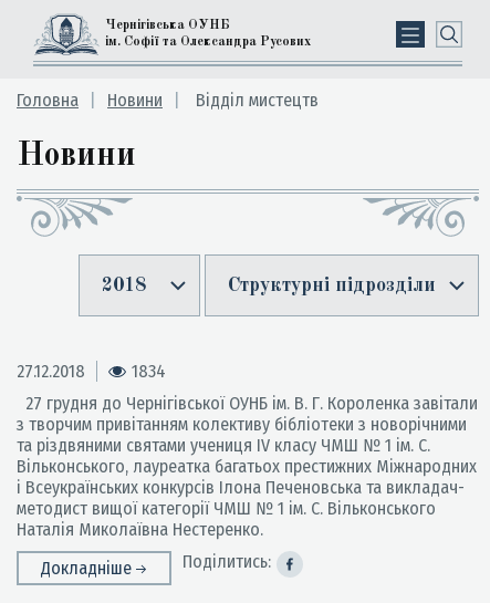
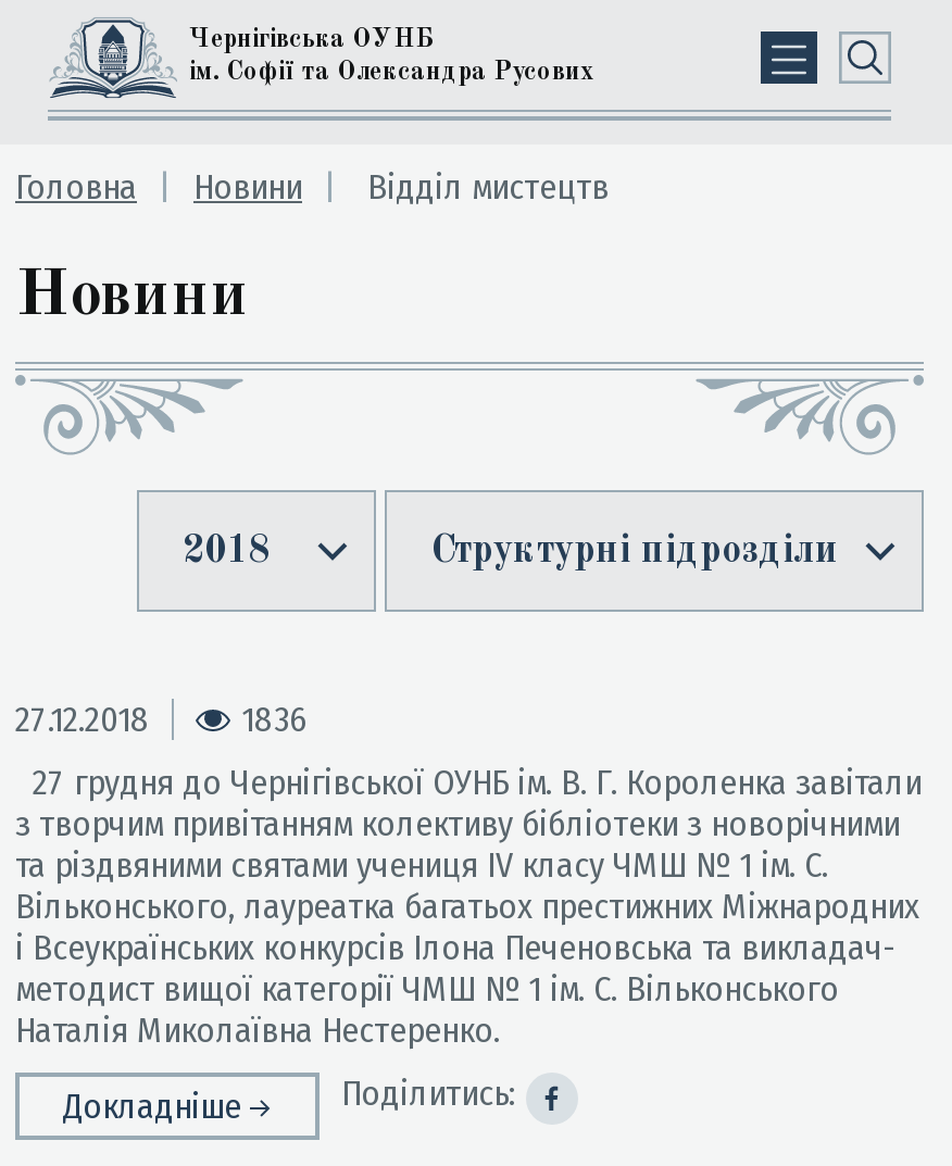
- 1834
+ 1836
